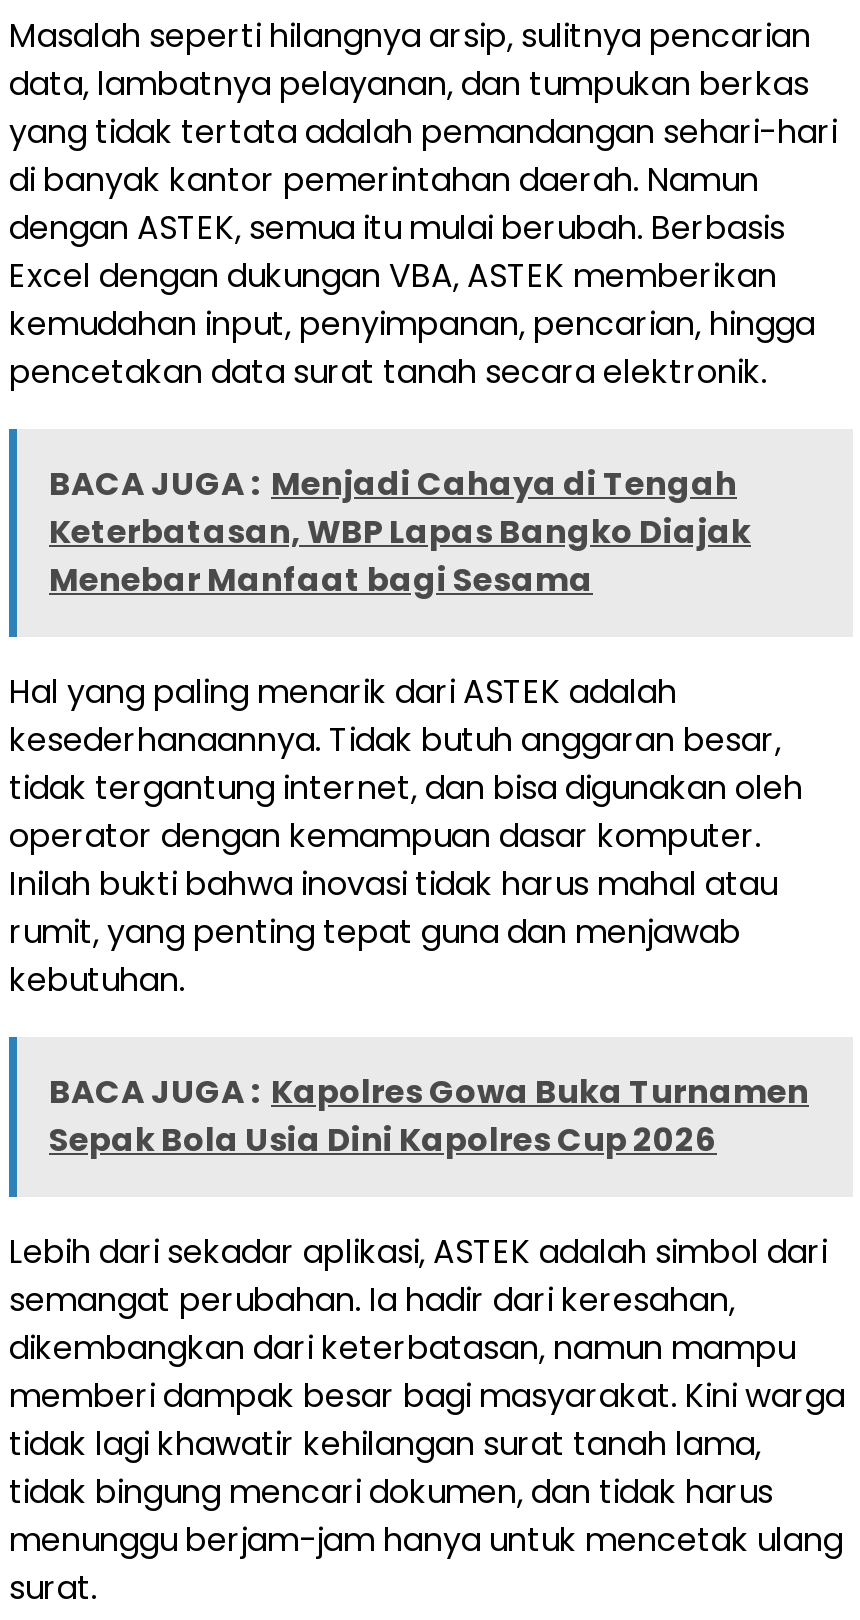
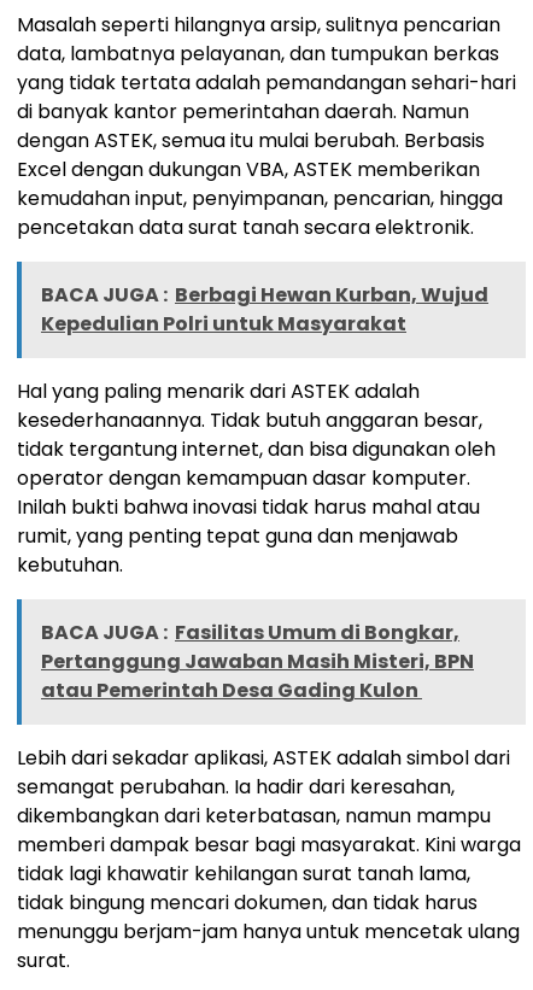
- BACA JUGA : Menjadi Cahaya di Tengah
- Keterbatasan, WBP Lapas Bangko Diajak
- Menebar Manfaat bagi Sesama
+ BACA JUGA : Berbagi Hewan Kurban, Wujud
+ Kepedulian Polri untuk Masyarakat

moved up: Hal yang paling menarik dari ASTEK adalah | kesederhanaannya. Tidak butuh anggaran besar, | tidak tergantung internet, dan bisa digunakan oleh | operator dengan kemampuan dasar komputer. | Inilah bukti bahwa inovasi tidak harus mahal atau | rumit, yang penting tepat guna dan menjawab | kebutuhan.

- BACA JUGA : Kapolres Gowa Buka Turnamen
- Sepak Bola Usia Dini Kapolres Cup 2026
+ BACA JUGA : Fasilitas Umum di Bongkar,
+ Pertanggung Jawaban Masih Misteri, BPN
+ atau Pemerintah Desa Gading Kulon
